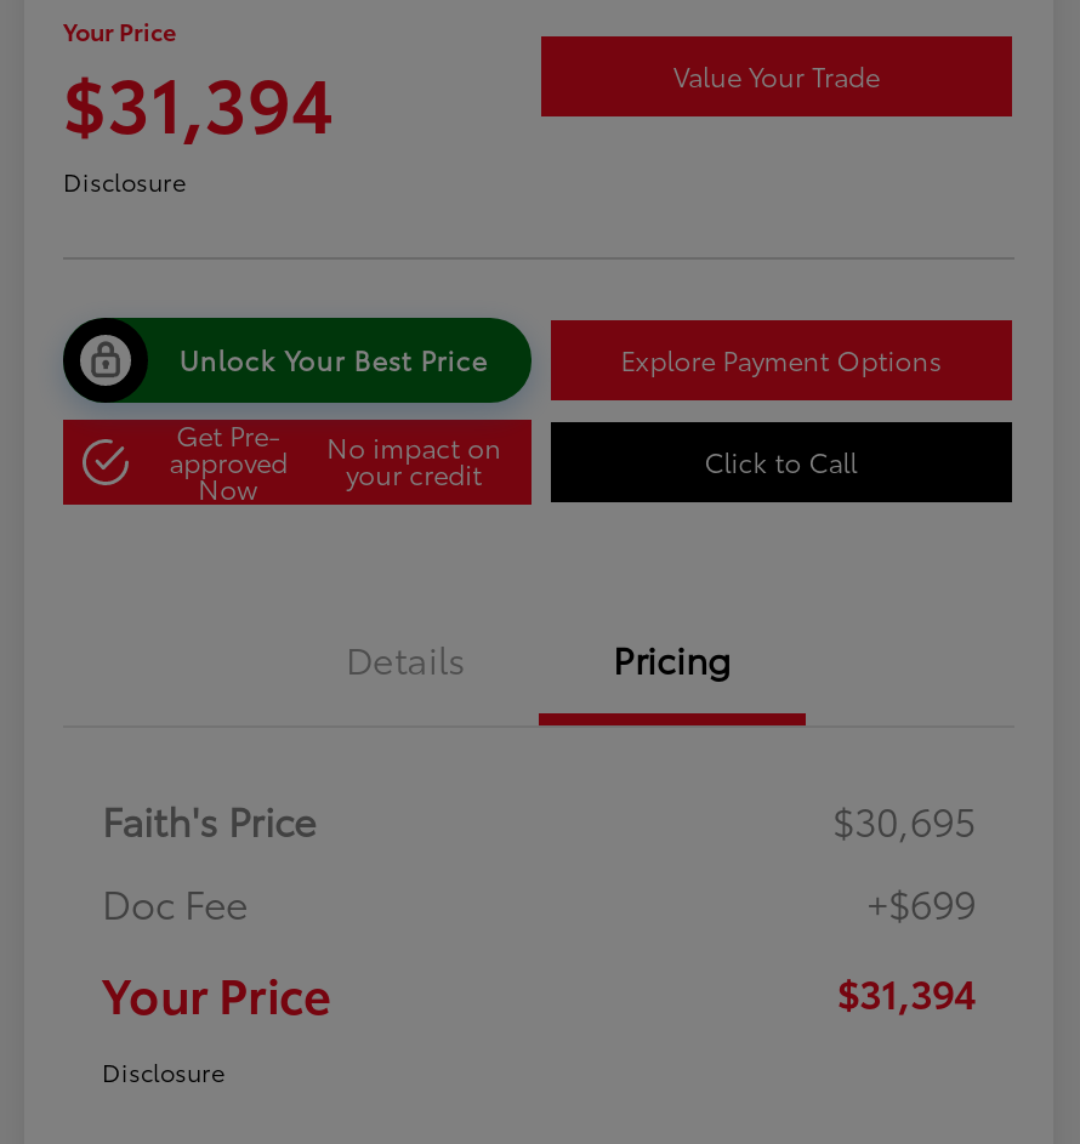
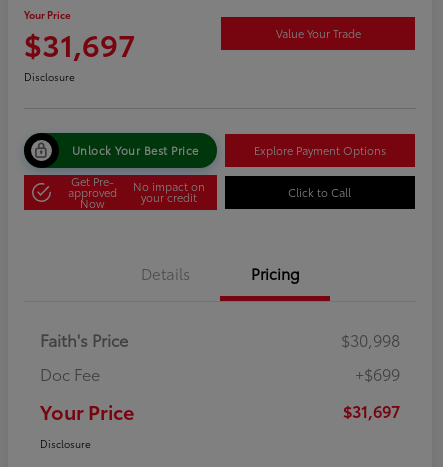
- $31,394
+ $31,697

- $30,695
+ $30,998

- $31,394
+ $31,697
